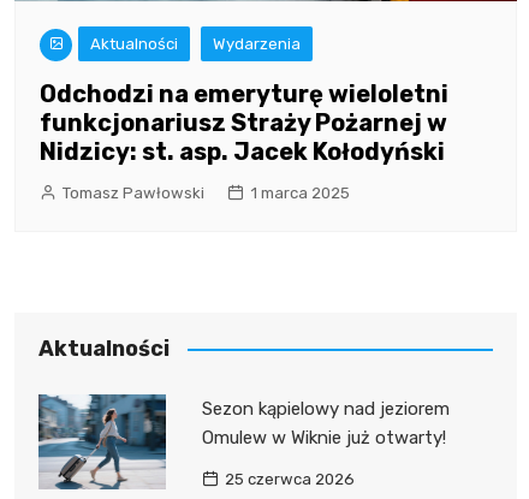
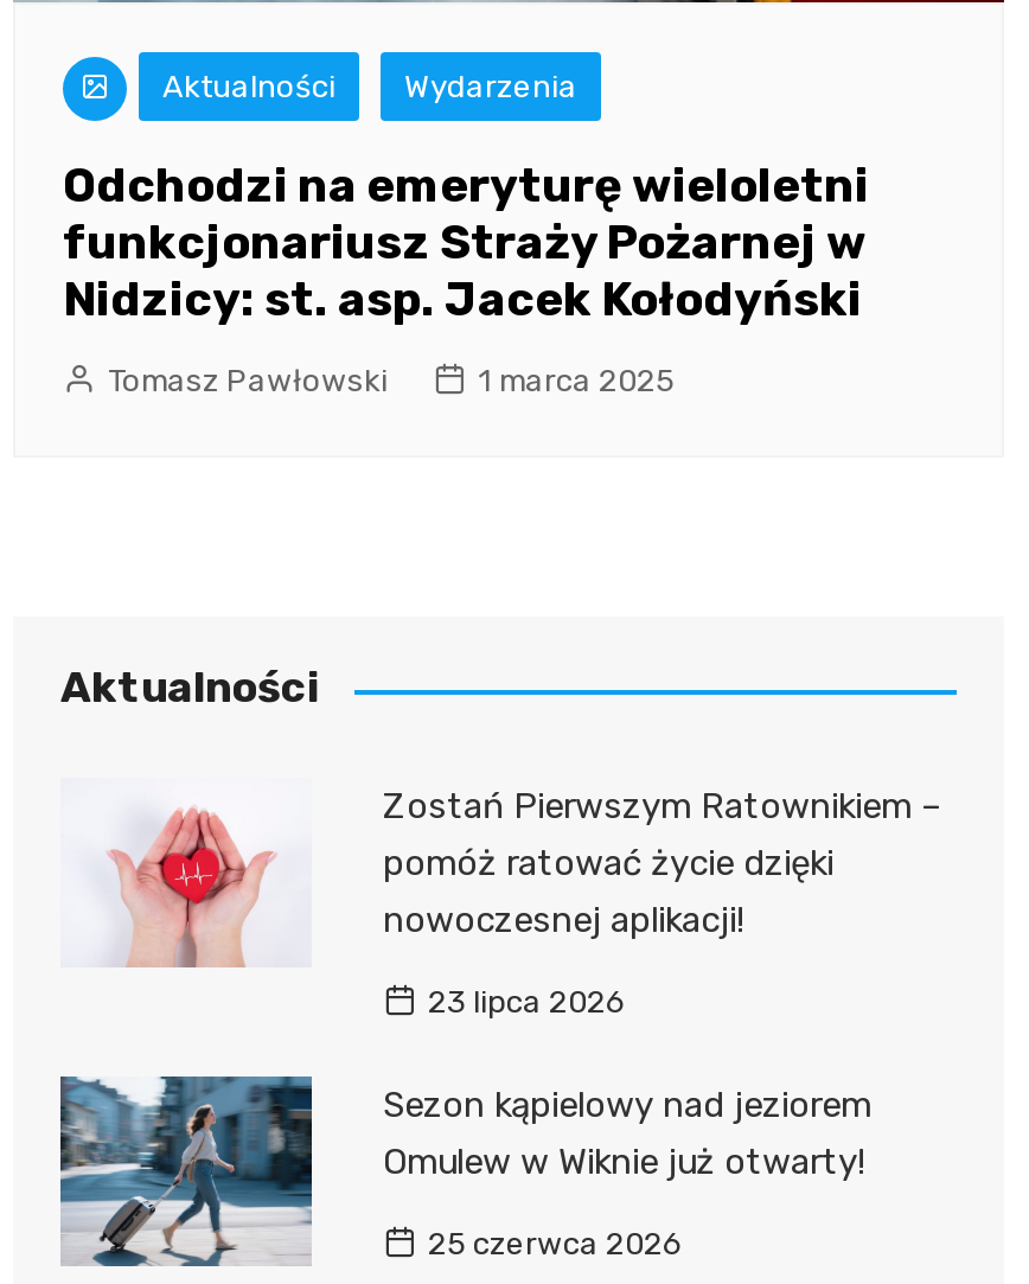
+ [image]

+ Zostań Pierwszym Ratownikiem –
+ pomóż ratować życie dzięki
+ nowoczesnej aplikacji!
+ 23 lipca 2026
